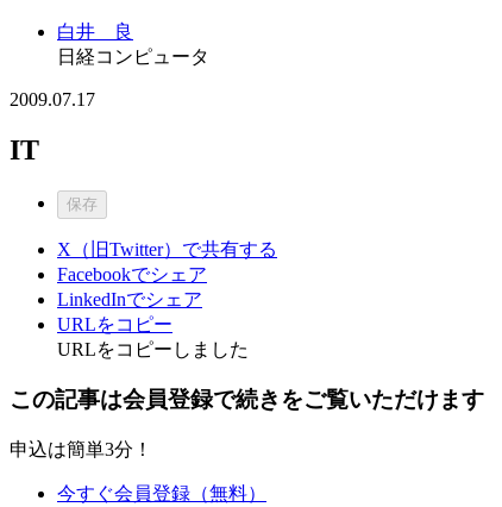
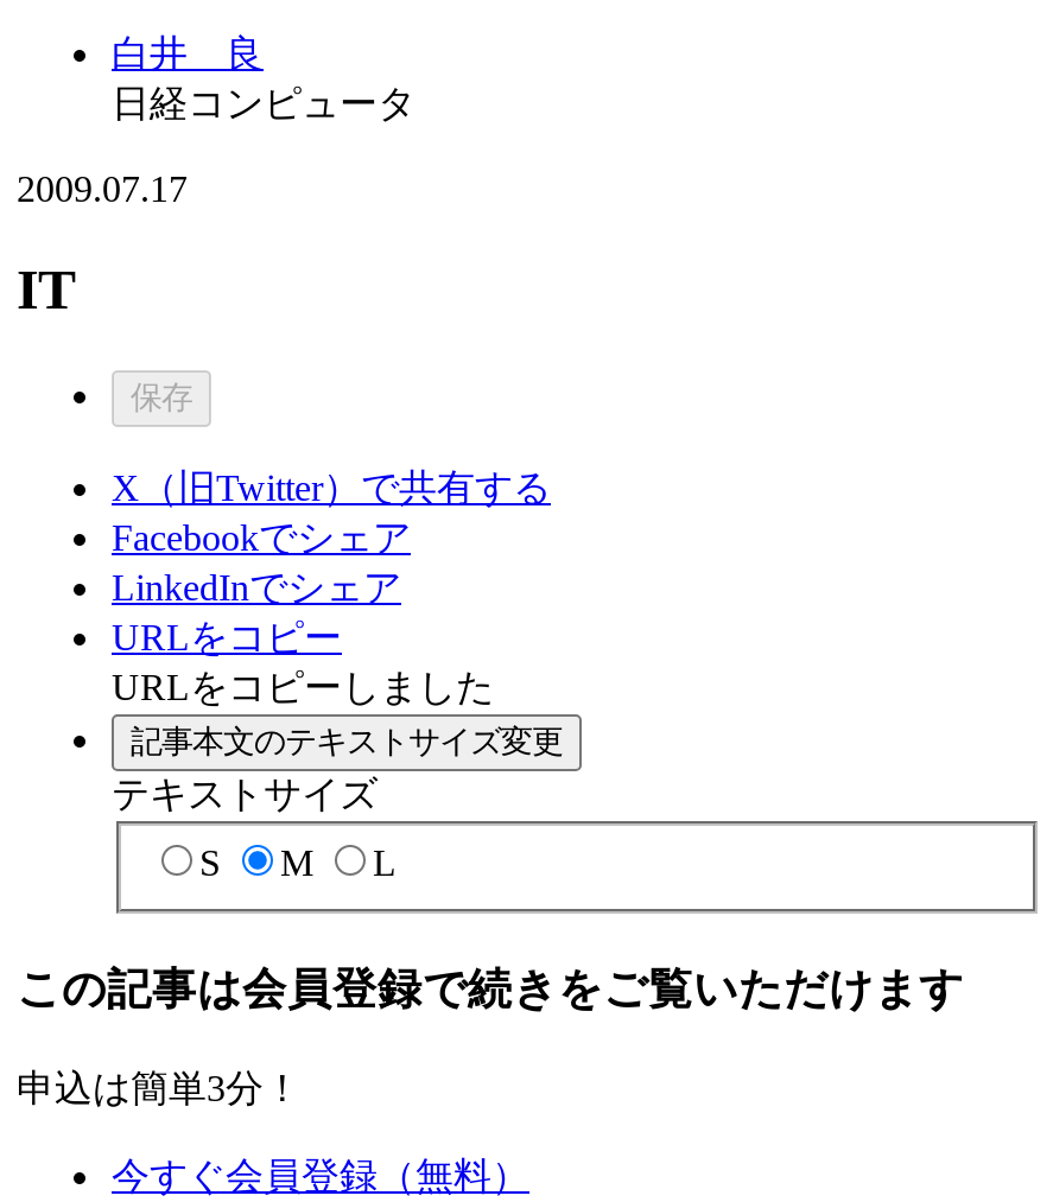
+ 記事本文のテキストサイズ変更
+ テキストサイズ
+ S
+ M
+ L
